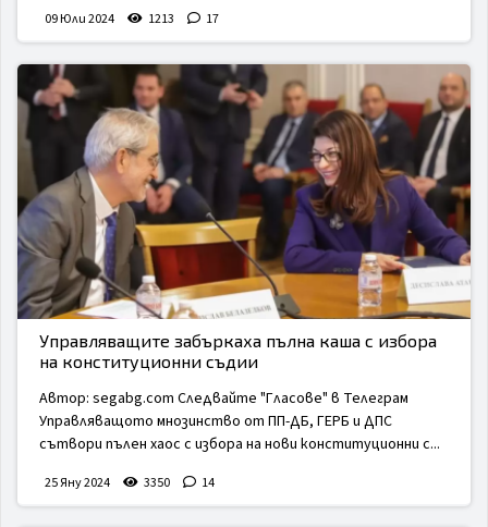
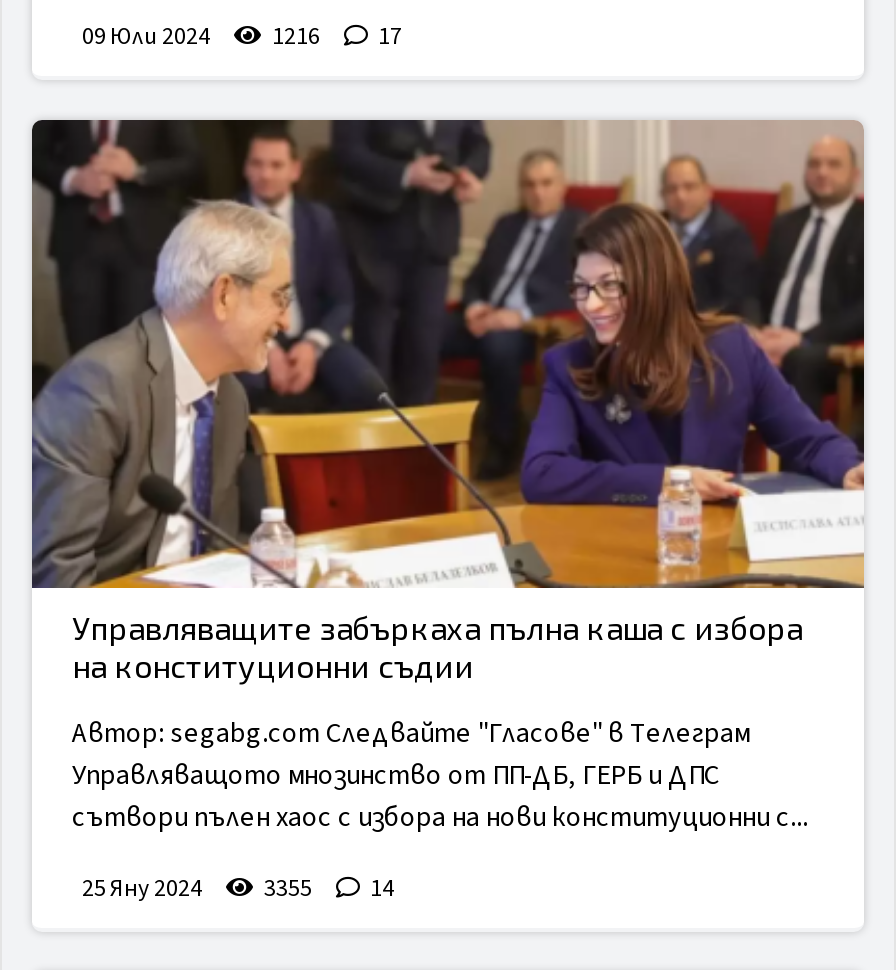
- 09 Юли 2024 1213 17
+ 09 Юли 2024 1216 17

- 25 Яну 2024 3350 14
+ 25 Яну 2024 3355 14
